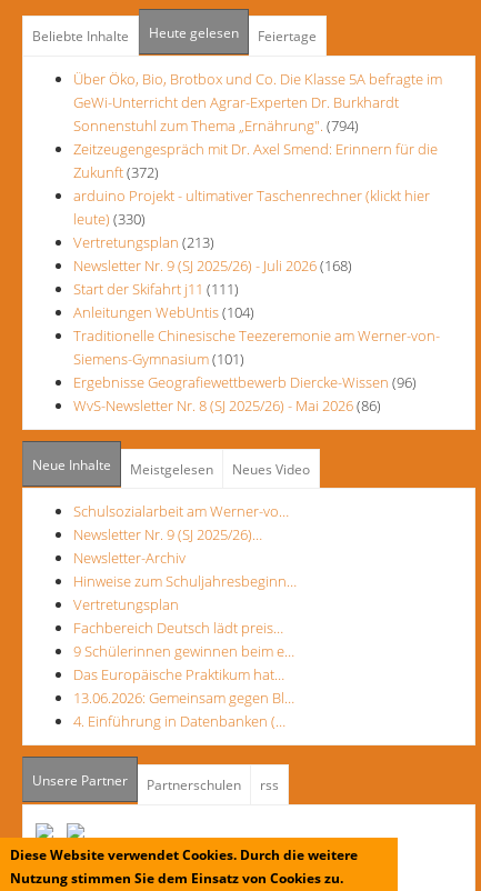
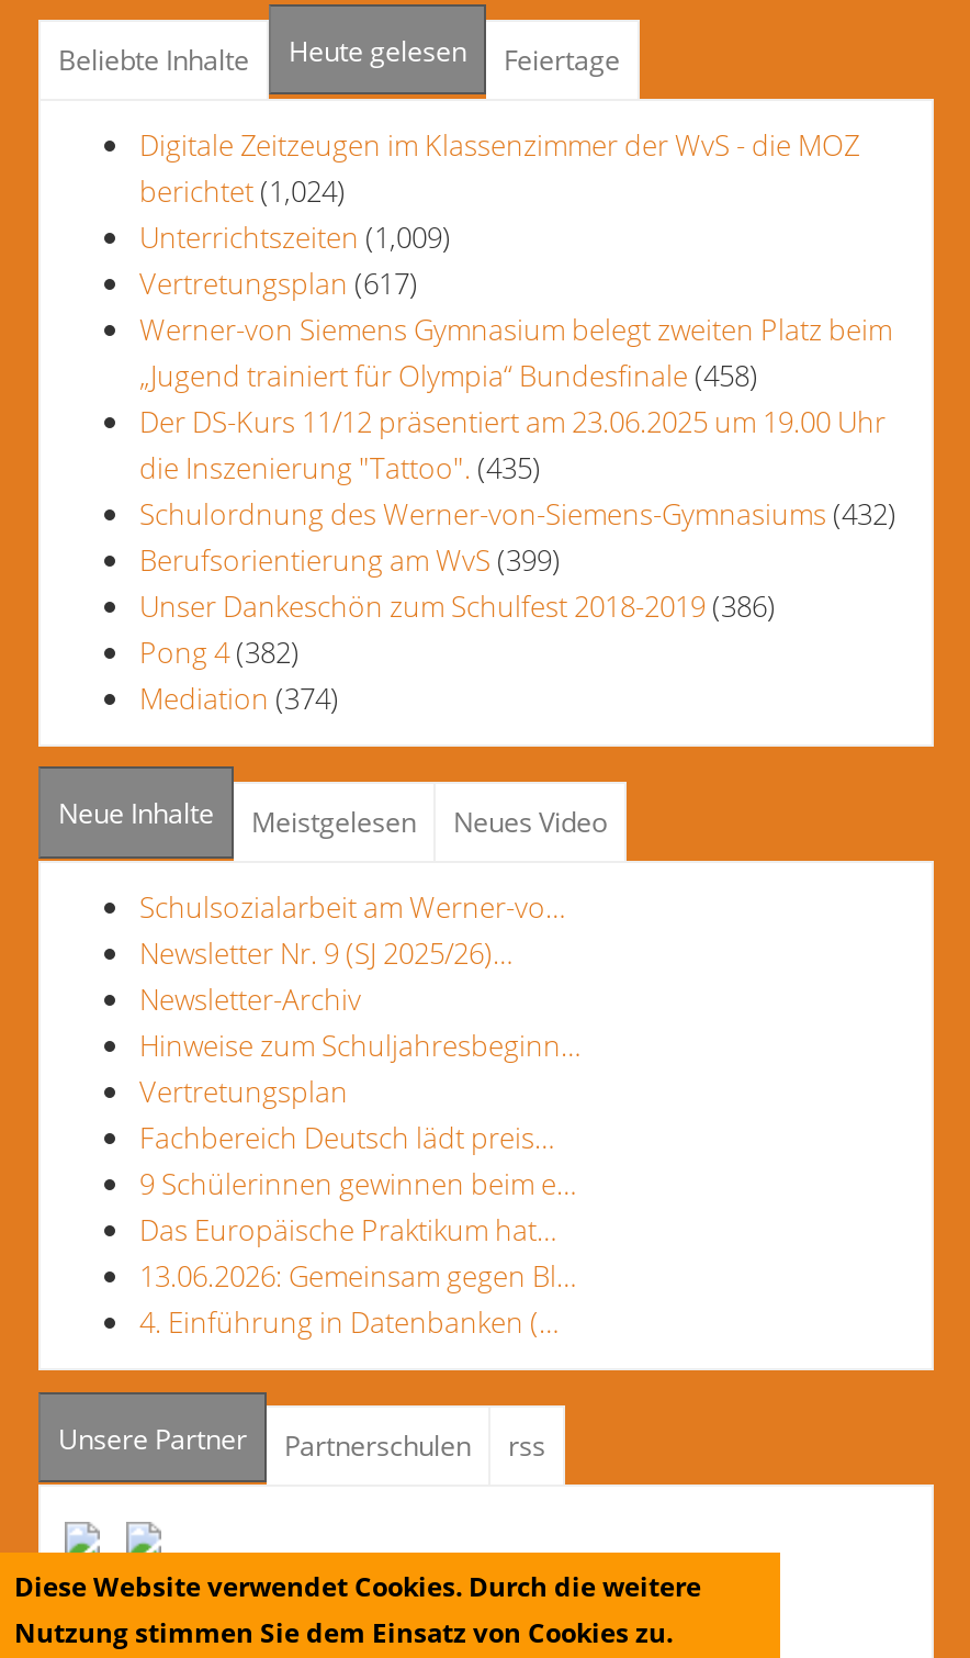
- Über Öko, Bio, Brotbox und Co. Die Klasse 5A befragte im
- GeWi-Unterricht den Agrar-Experten Dr. Burkhardt
- Sonnenstuhl zum Thema „Ernährung". (794)
- Zeitzeugengespräch mit Dr. Axel Smend: Erinnern für die
- Zukunft (372)
- arduino Projekt - ultimativer Taschenrechner (klickt hier
- leute) (330)
- Vertretungsplan (213)
- Newsletter Nr. 9 (SJ 2025/26) - Juli 2026 (168)
- Start der Skifahrt j11 (111)
- Anleitungen WebUntis (104)
- Traditionelle Chinesische Teezeremonie am Werner-von-
- Siemens-Gymnasium (101)
- Ergebnisse Geografiewettbewerb Diercke-Wissen (96)
- WvS-Newsletter Nr. 8 (SJ 2025/26) - Mai 2026 (86)
+ Digitale Zeitzeugen im Klassenzimmer der WvS - die MOZ
+ berichtet (1,024)
+ Unterrichtszeiten (1,009)
+ Vertretungsplan (617)
+ Werner-von Siemens Gymnasium belegt zweiten Platz beim
+ „Jugend trainiert für Olympia“ Bundesfinale (458)
+ Der DS-Kurs 11/12 präsentiert am 23.06.2025 um 19.00 Uhr
+ die Inszenierung "Tattoo". (435)
+ Schulordnung des Werner-von-Siemens-Gymnasiums (432)
+ Berufsorientierung am WvS (399)
+ Unser Dankeschön zum Schulfest 2018-2019 (386)
+ Pong 4 (382)
+ Mediation (374)
